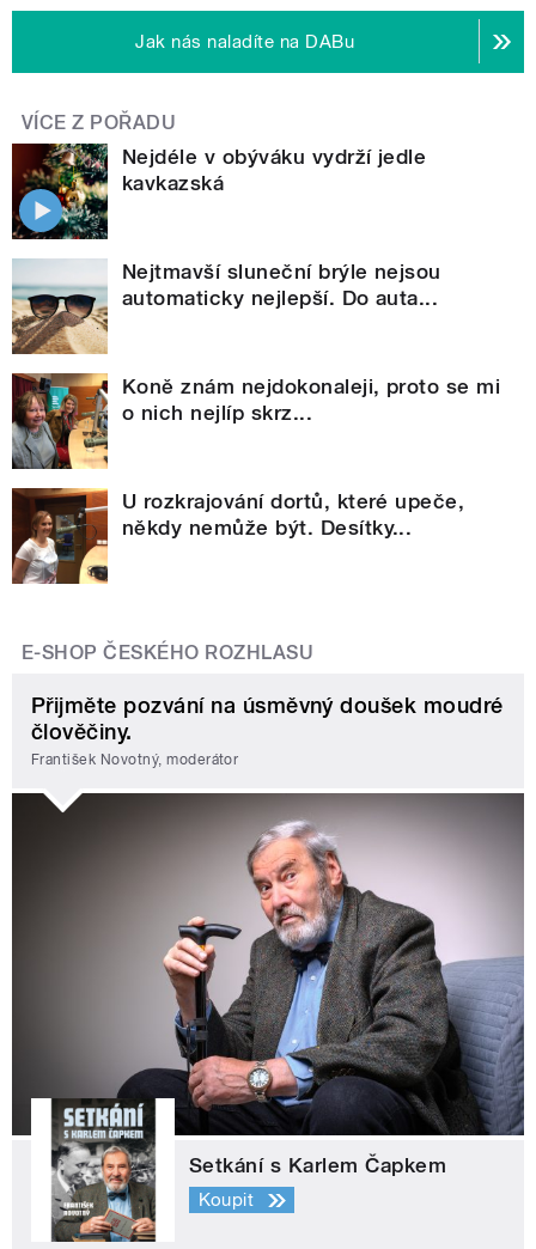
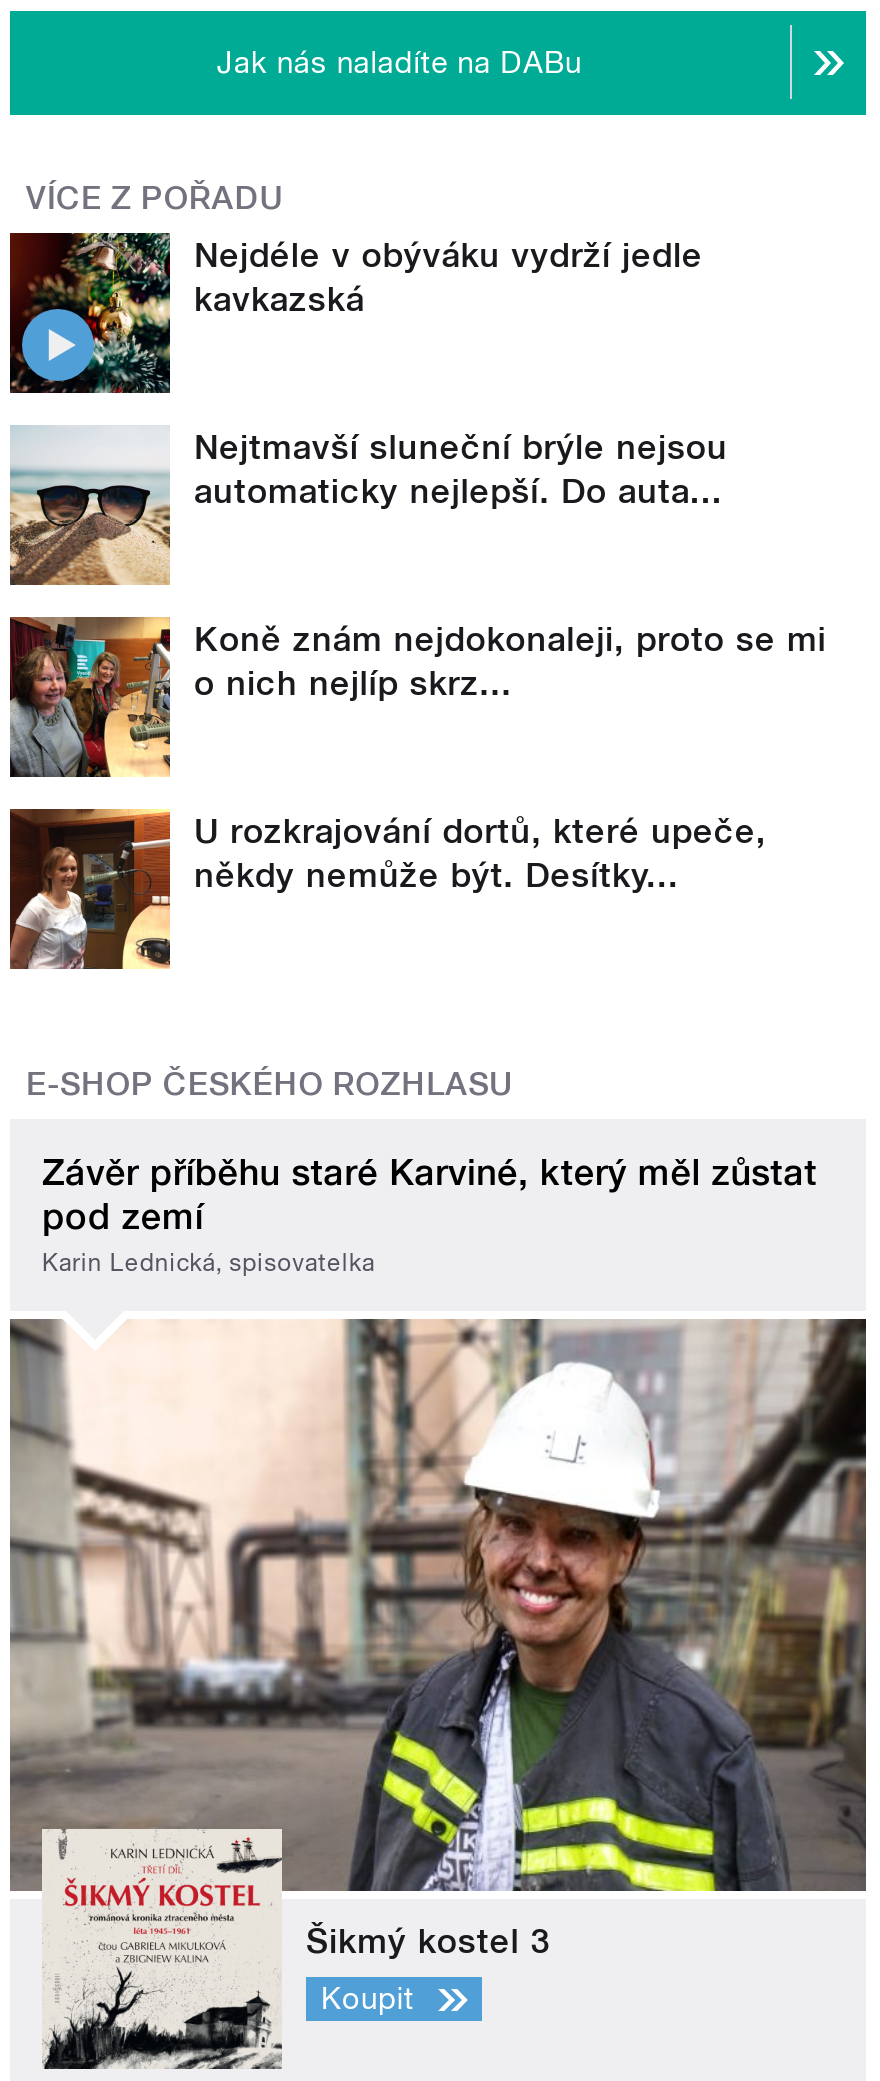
- Přijměte pozvání na úsměvný doušek moudré
- člověčiny.
- František Novotný, moderátor
+ Závěr příběhu staré Karviné, který měl zůstat
+ pod zemí
+ Karin Lednická, spisovatelka

- [image]
- Setkání s Karlem Čapkem
+ [image]
+ Šikmý kostel 3
